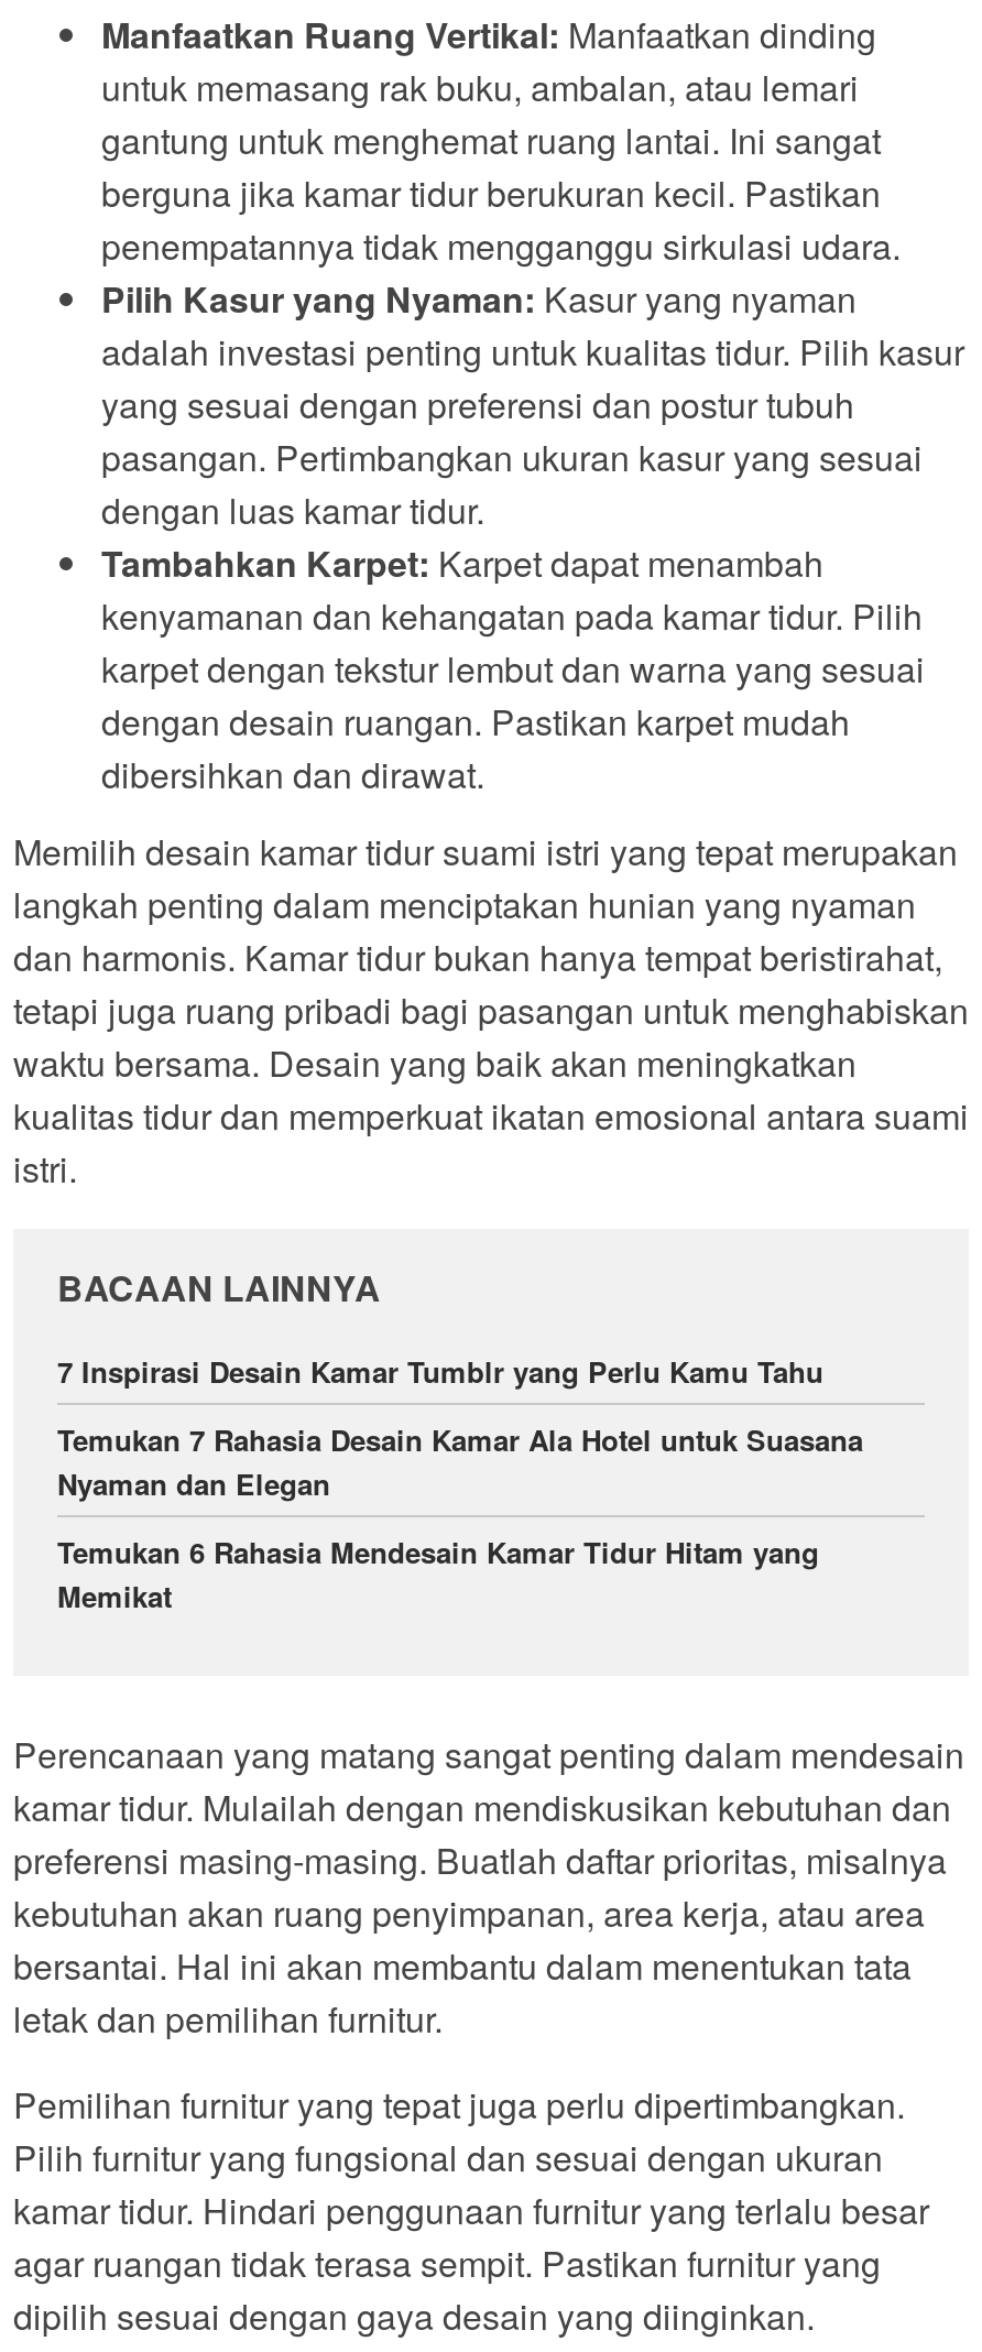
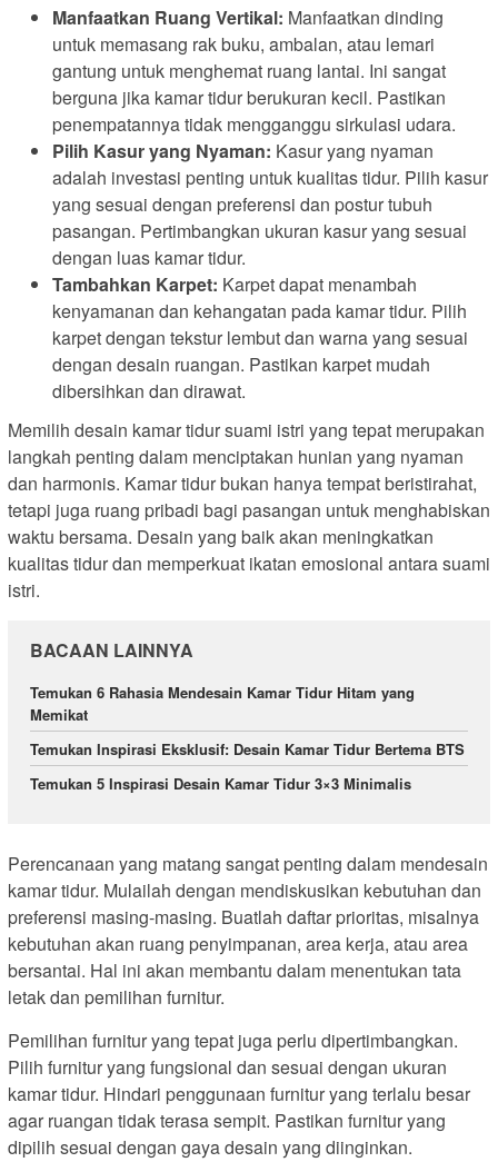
- 7 Inspirasi Desain Kamar Tumblr yang Perlu Kamu Tahu
- Temukan 7 Rahasia Desain Kamar Ala Hotel untuk Suasana
- Nyaman dan Elegan

moved up: Temukan 6 Rahasia Mendesain Kamar Tidur Hitam yang | Memikat

+ Temukan Inspirasi Eksklusif: Desain Kamar Tidur Bertema BTS
+ Temukan 5 Inspirasi Desain Kamar Tidur 3×3 Minimalis
